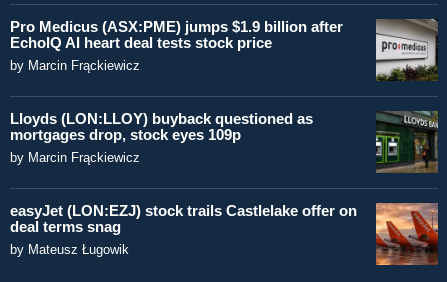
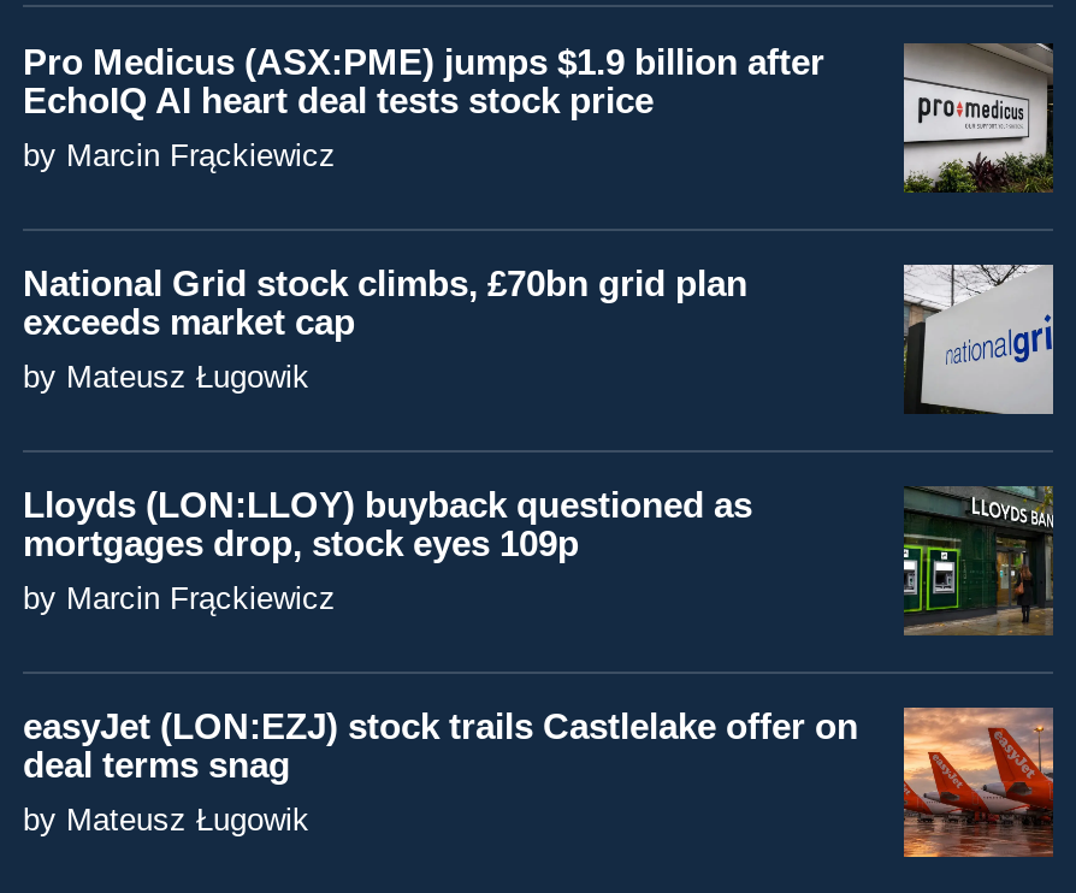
+ National Grid stock climbs, £70bn grid plan
+ exceeds market cap
+ by Mateusz Ługowik

+ [image]
